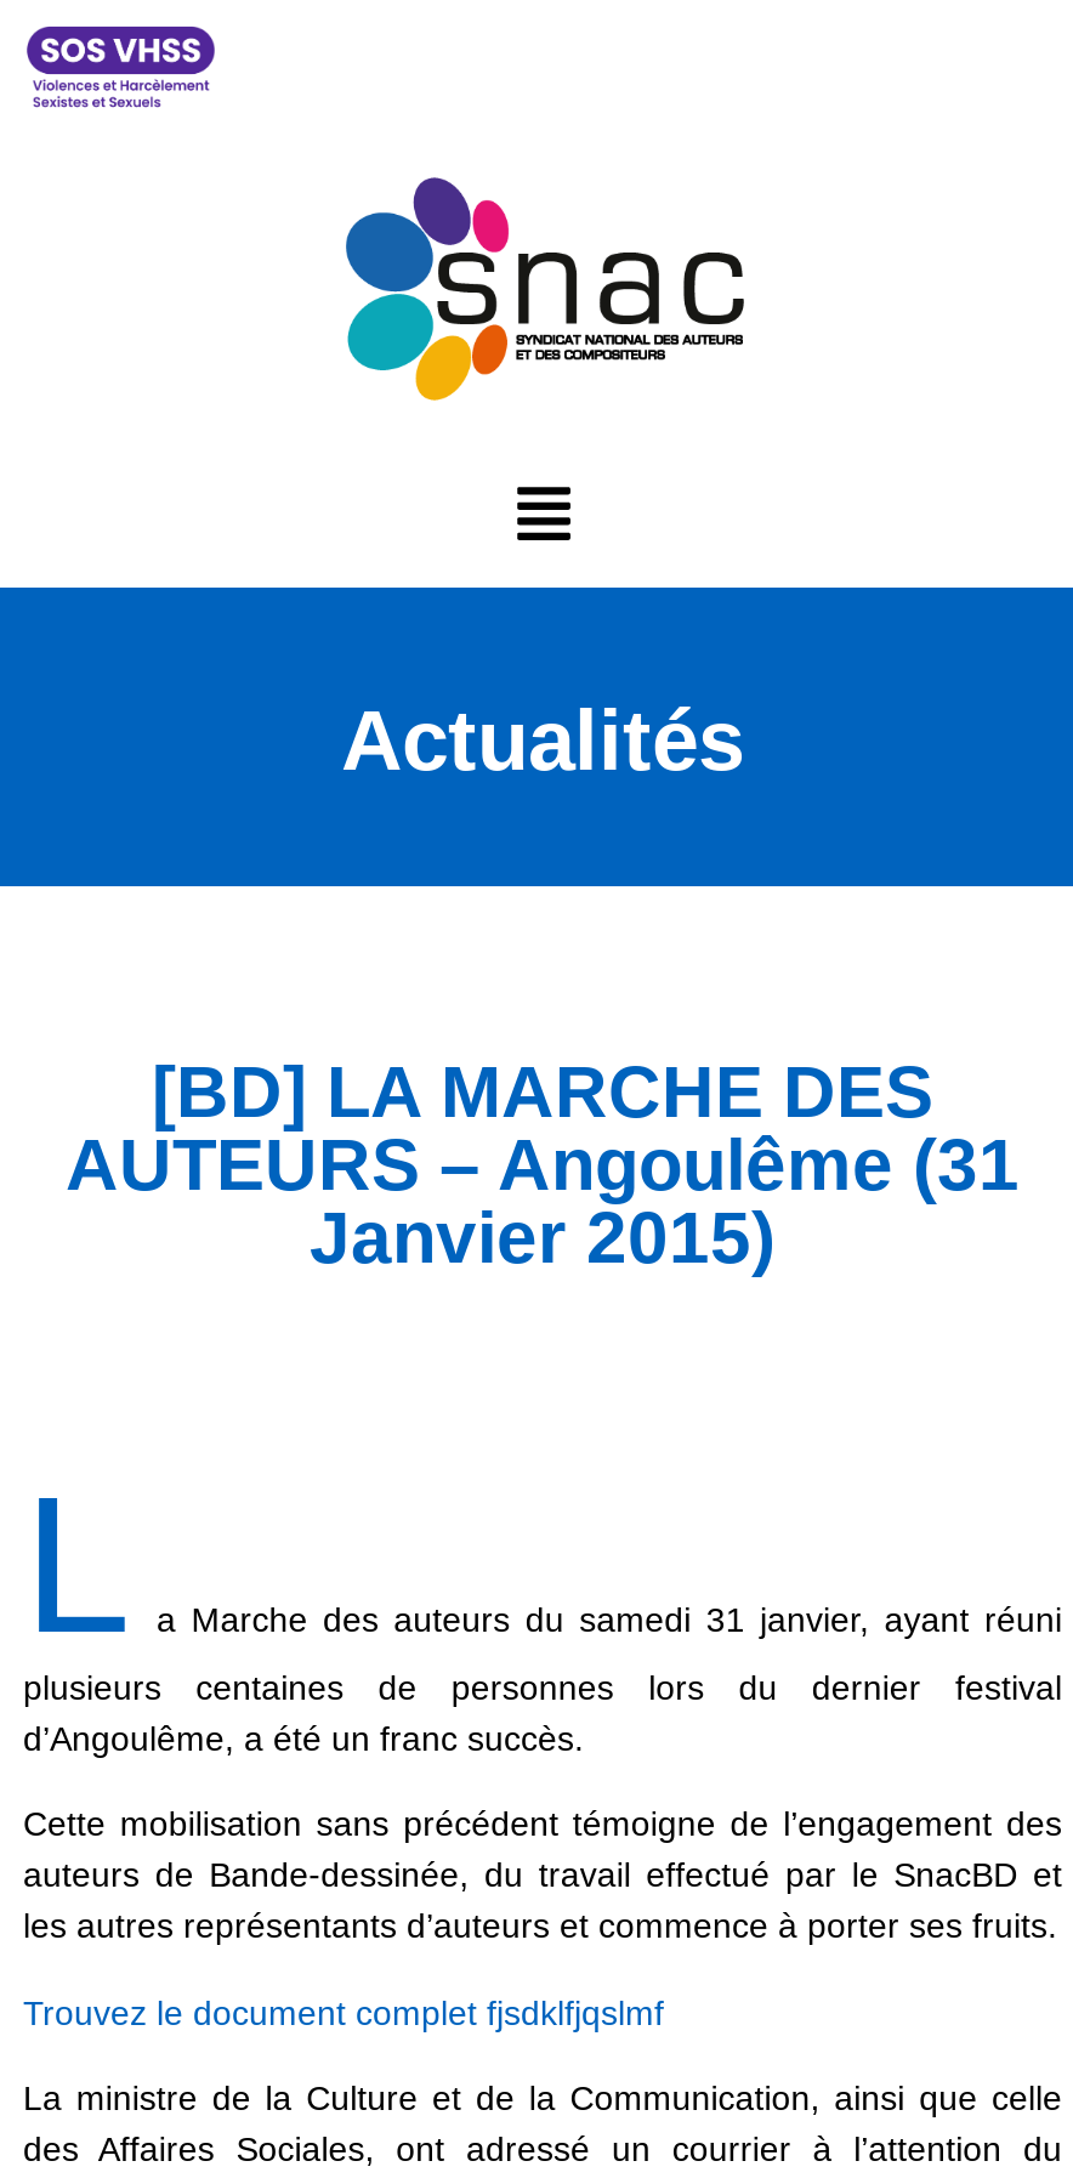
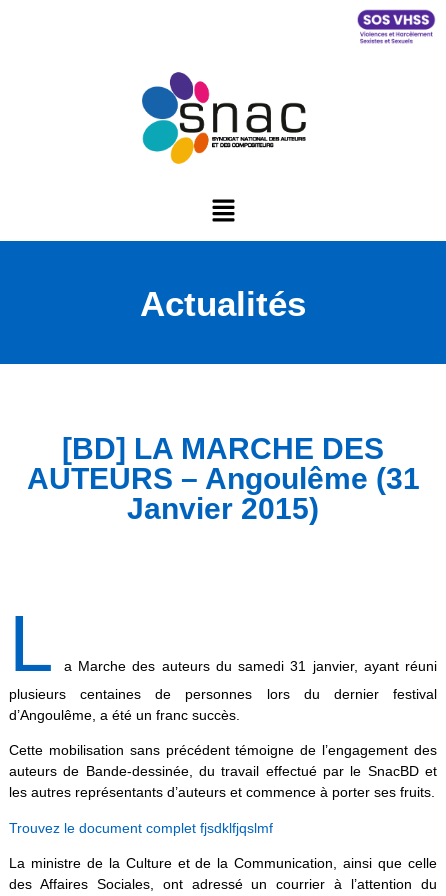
+ [image]

- [image]
